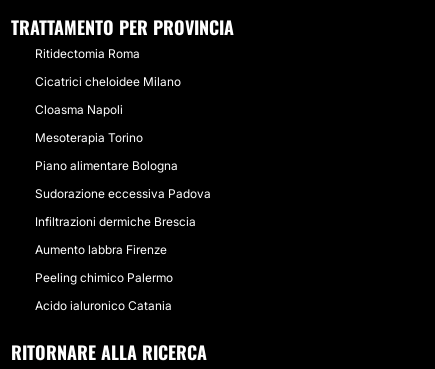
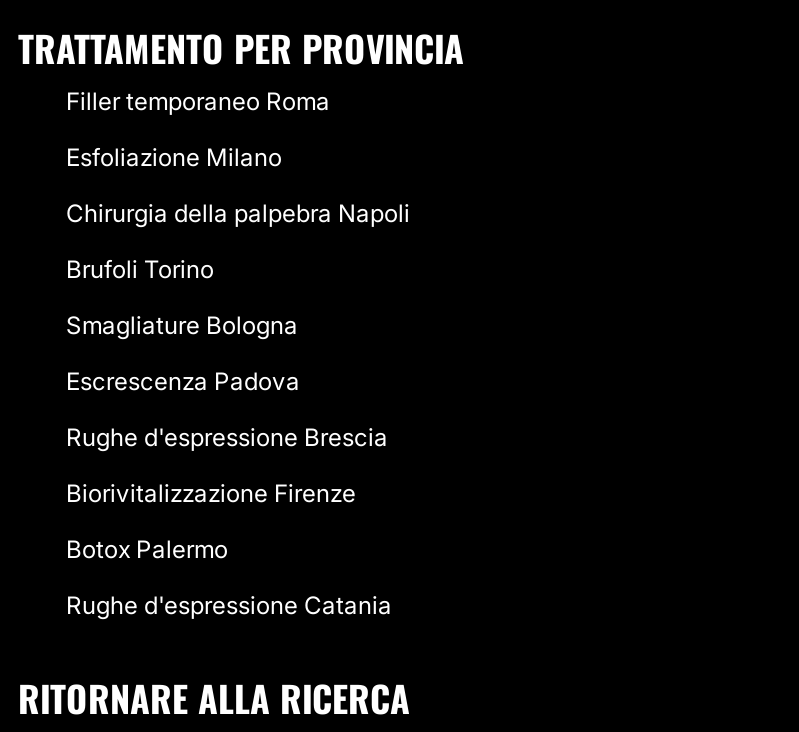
- Ritidectomia Roma
+ Filler temporaneo Roma

- Cicatrici cheloidee Milano
+ Esfoliazione Milano

- Cloasma Napoli
+ Chirurgia della palpebra Napoli

- Mesoterapia Torino
+ Brufoli Torino

- Piano alimentare Bologna
+ Smagliature Bologna

- Sudorazione eccessiva Padova
+ Escrescenza Padova

- Infiltrazioni dermiche Brescia
+ Rughe d'espressione Brescia

- Aumento labbra Firenze
+ Biorivitalizzazione Firenze

- Peeling chimico Palermo
+ Botox Palermo

- Acido ialuronico Catania
+ Rughe d'espressione Catania
